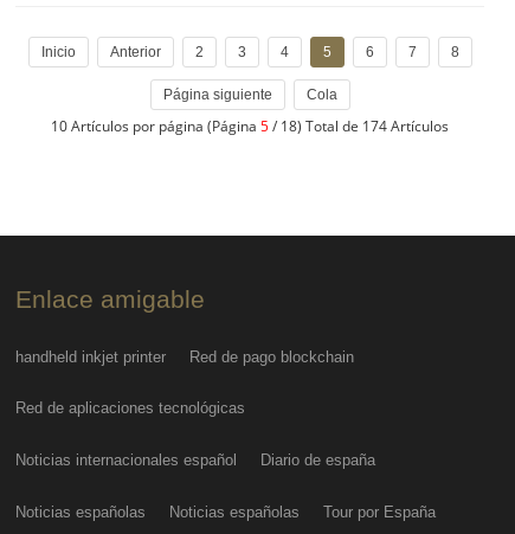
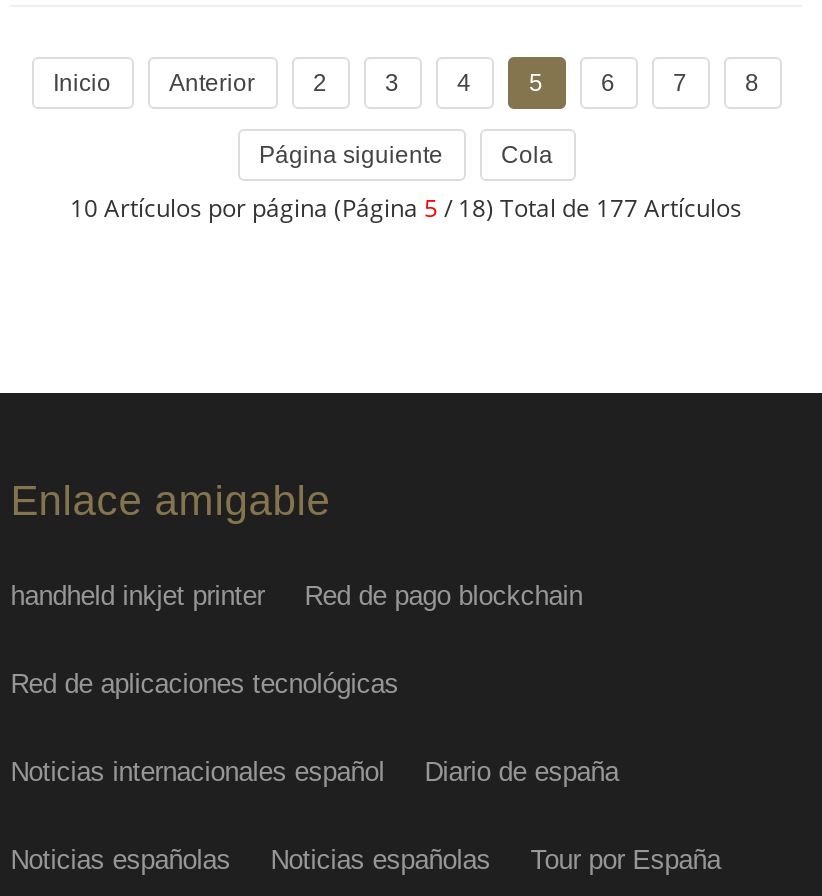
- 10 Artículos por página (Página 5 / 18) Total de 174 Artículos
+ 10 Artículos por página (Página 5 / 18) Total de 177 Artículos
